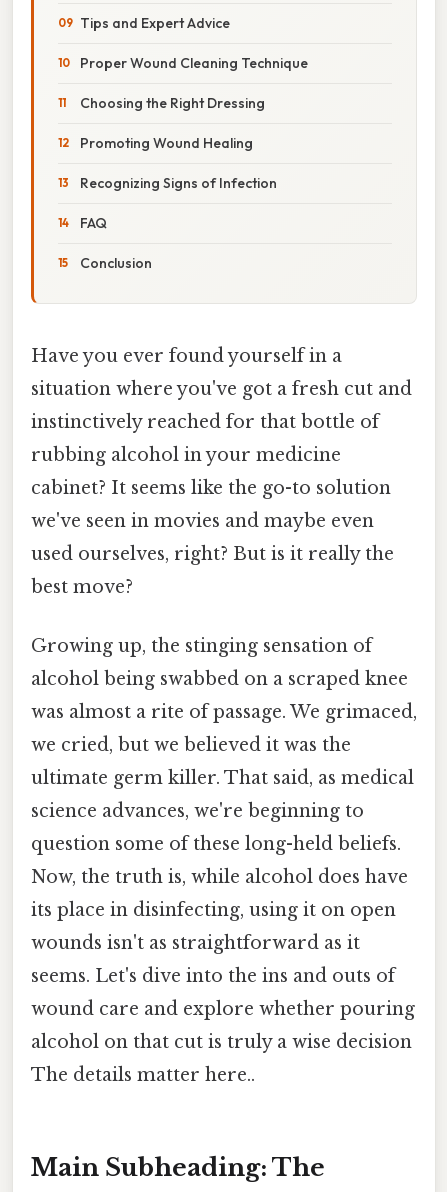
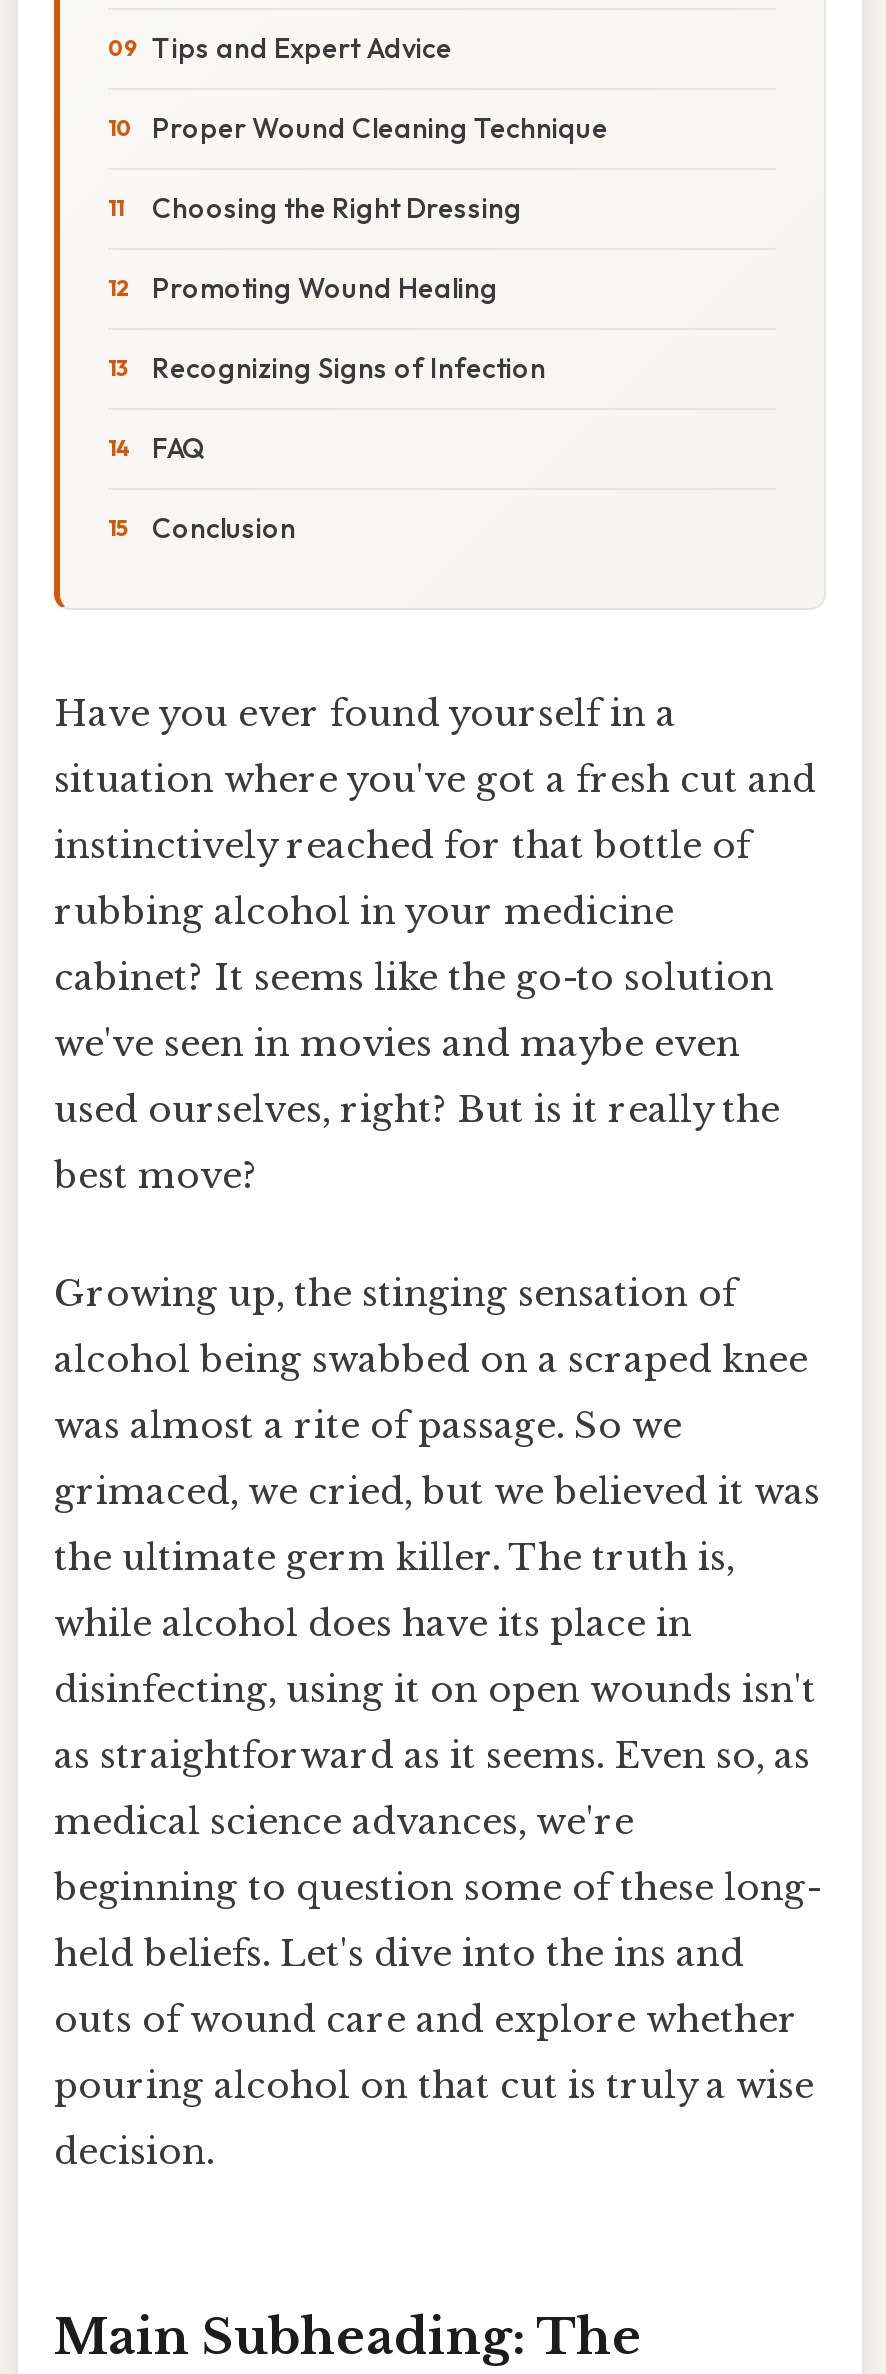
- was almost a rite of passage. We grimaced,
+ was almost a rite of passage. So we

- we cried, but we believed it was the
+ grimaced, we cried, but we believed it was

- ultimate germ killer. That said, as medical
+ the ultimate germ killer. The truth is,

- science advances, we're beginning to
+ while alcohol does have its place in

- question some of these long-held beliefs.
+ disinfecting, using it on open wounds isn't

- Now, the truth is, while alcohol does have
+ as straightforward as it seems. Even so, as

- its place in disinfecting, using it on open
+ medical science advances, we're

- wounds isn't as straightforward as it
+ beginning to question some of these long-

- seems. Let's dive into the ins and outs of
+ held beliefs. Let's dive into the ins and

- wound care and explore whether pouring
+ outs of wound care and explore whether

- alcohol on that cut is truly a wise decision
+ pouring alcohol on that cut is truly a wise

- The details matter here..
+ decision.
